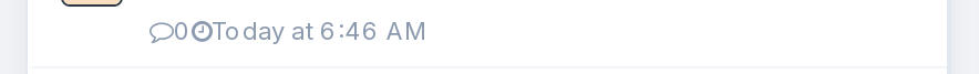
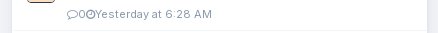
- Today at 6:46 AM
+ Yesterday at 6:28 AM
